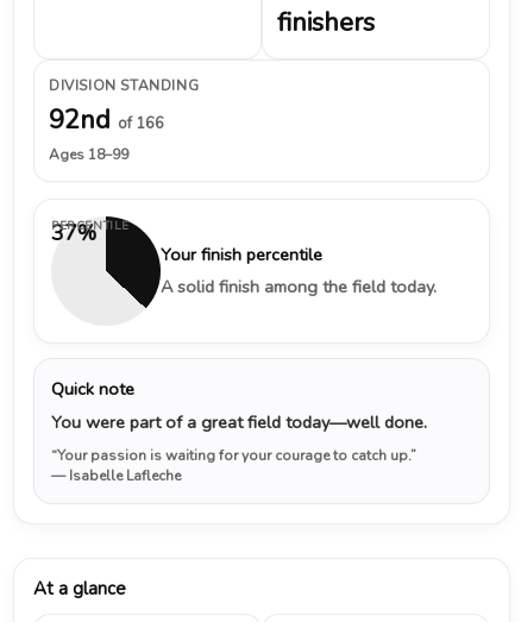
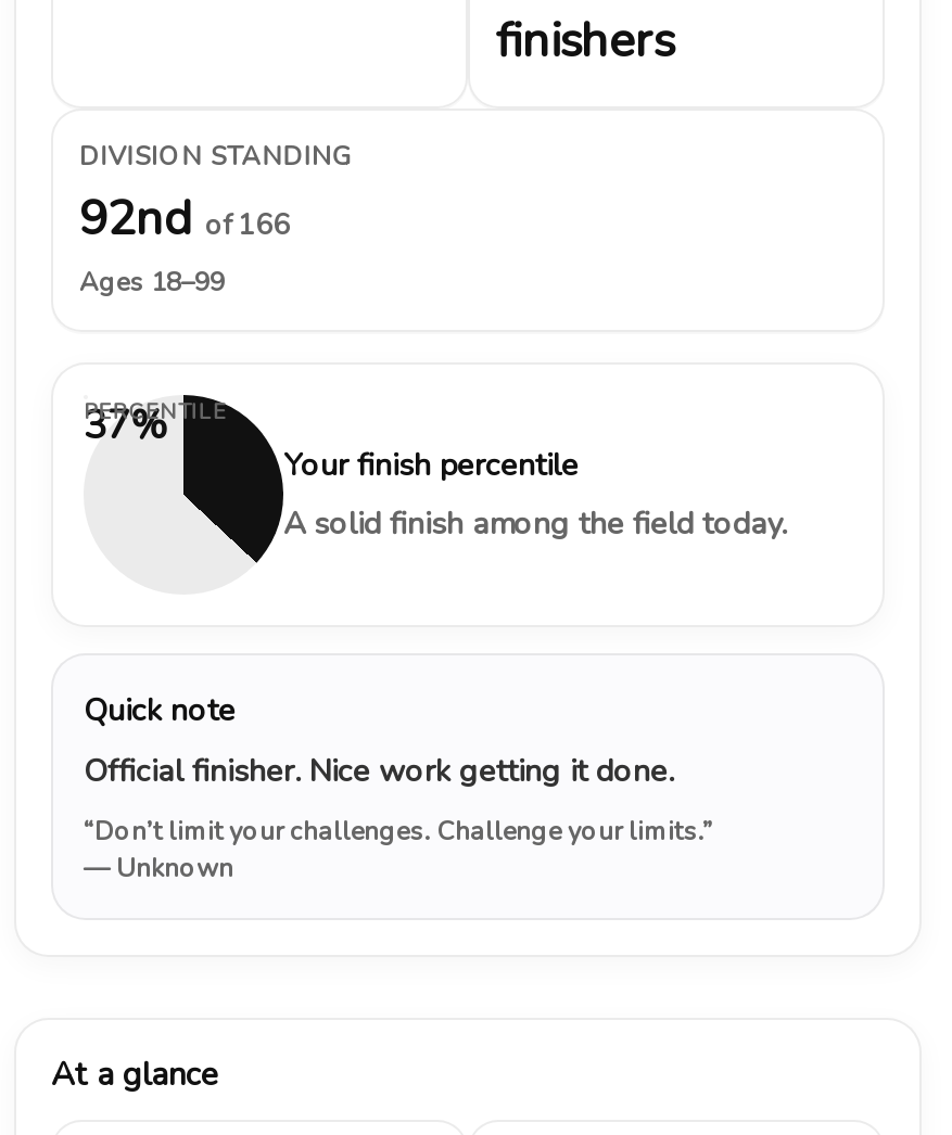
- You were part of a great field today—well done.
+ Official finisher. Nice work getting it done.

- “Your passion is waiting for your courage to catch up.”
- — Isabelle Lafleche
+ “Don’t limit your challenges. Challenge your limits.”
+ — Unknown
